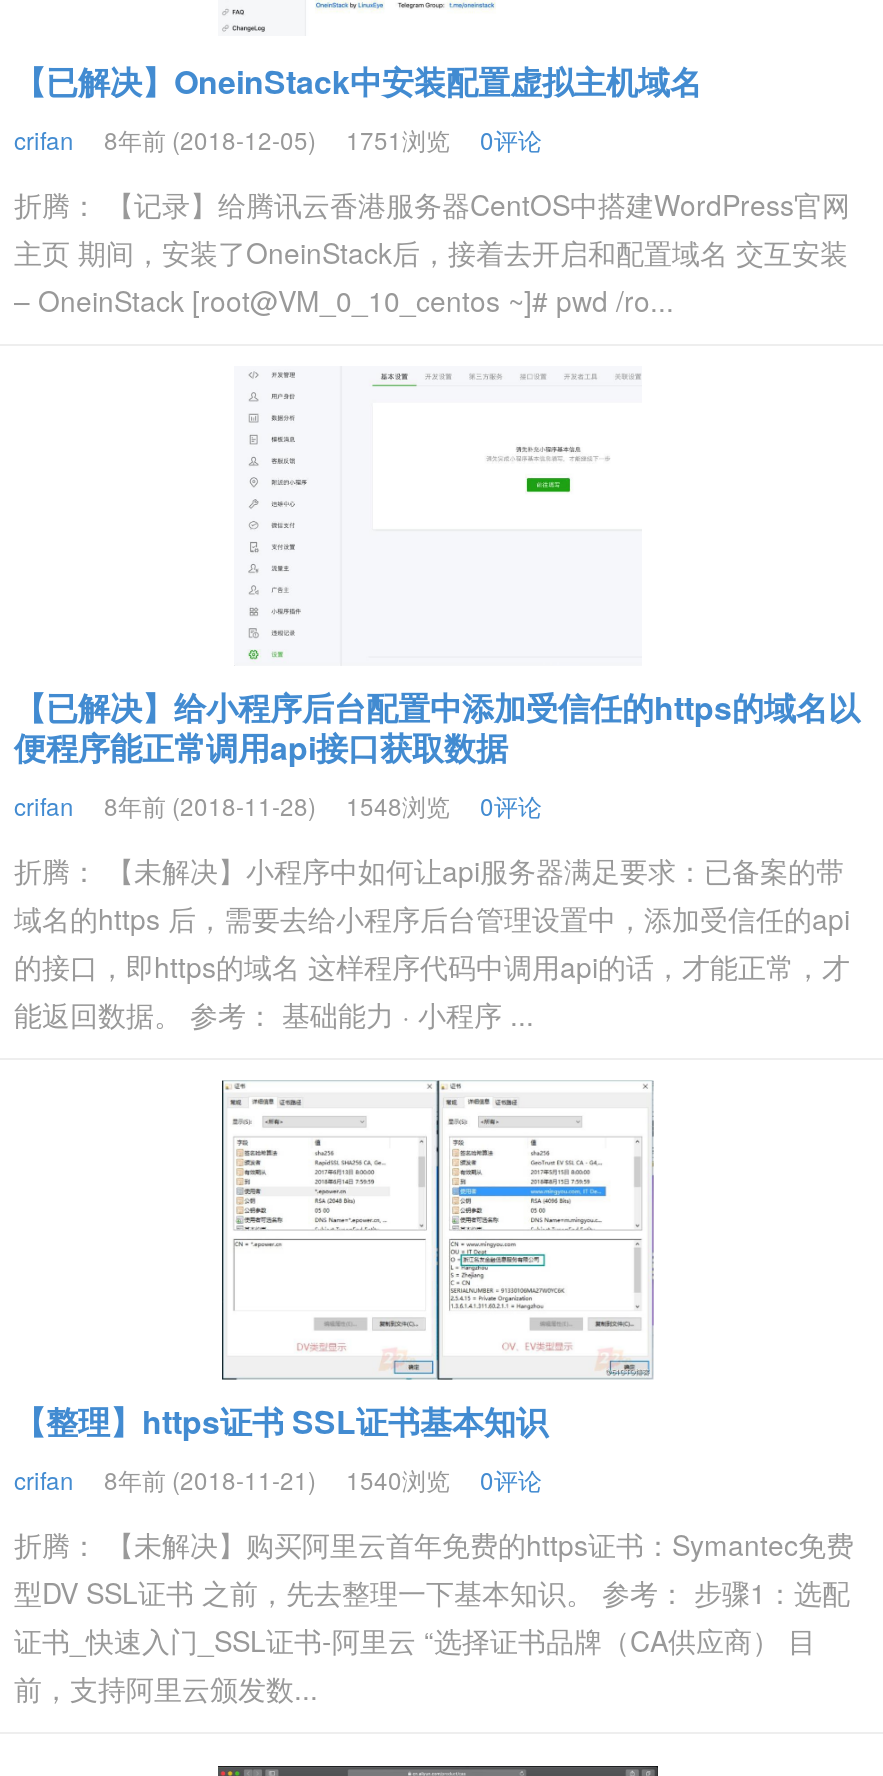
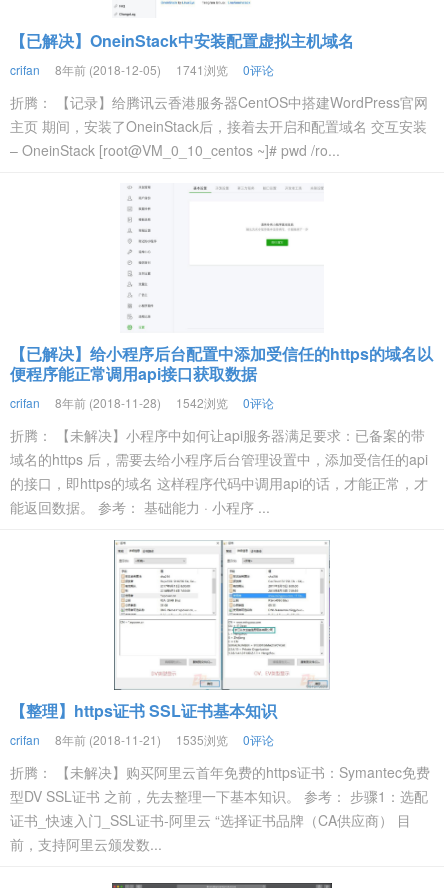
- crifan 8年前 (2018-12-05) 1751浏览 0评论
+ crifan 8年前 (2018-12-05) 1741浏览 0评论

- crifan 8年前 (2018-11-28) 1548浏览 0评论
+ crifan 8年前 (2018-11-28) 1542浏览 0评论

- crifan 8年前 (2018-11-21) 1540浏览 0评论
+ crifan 8年前 (2018-11-21) 1535浏览 0评论
